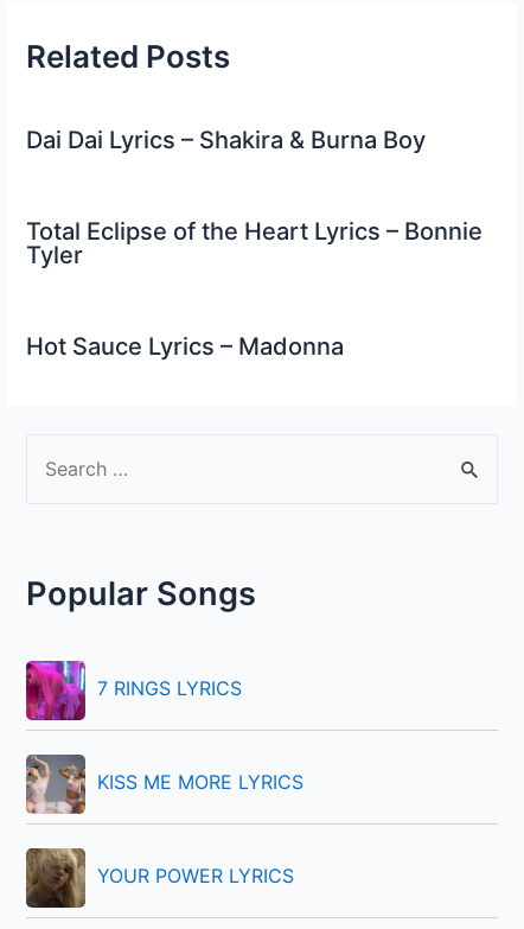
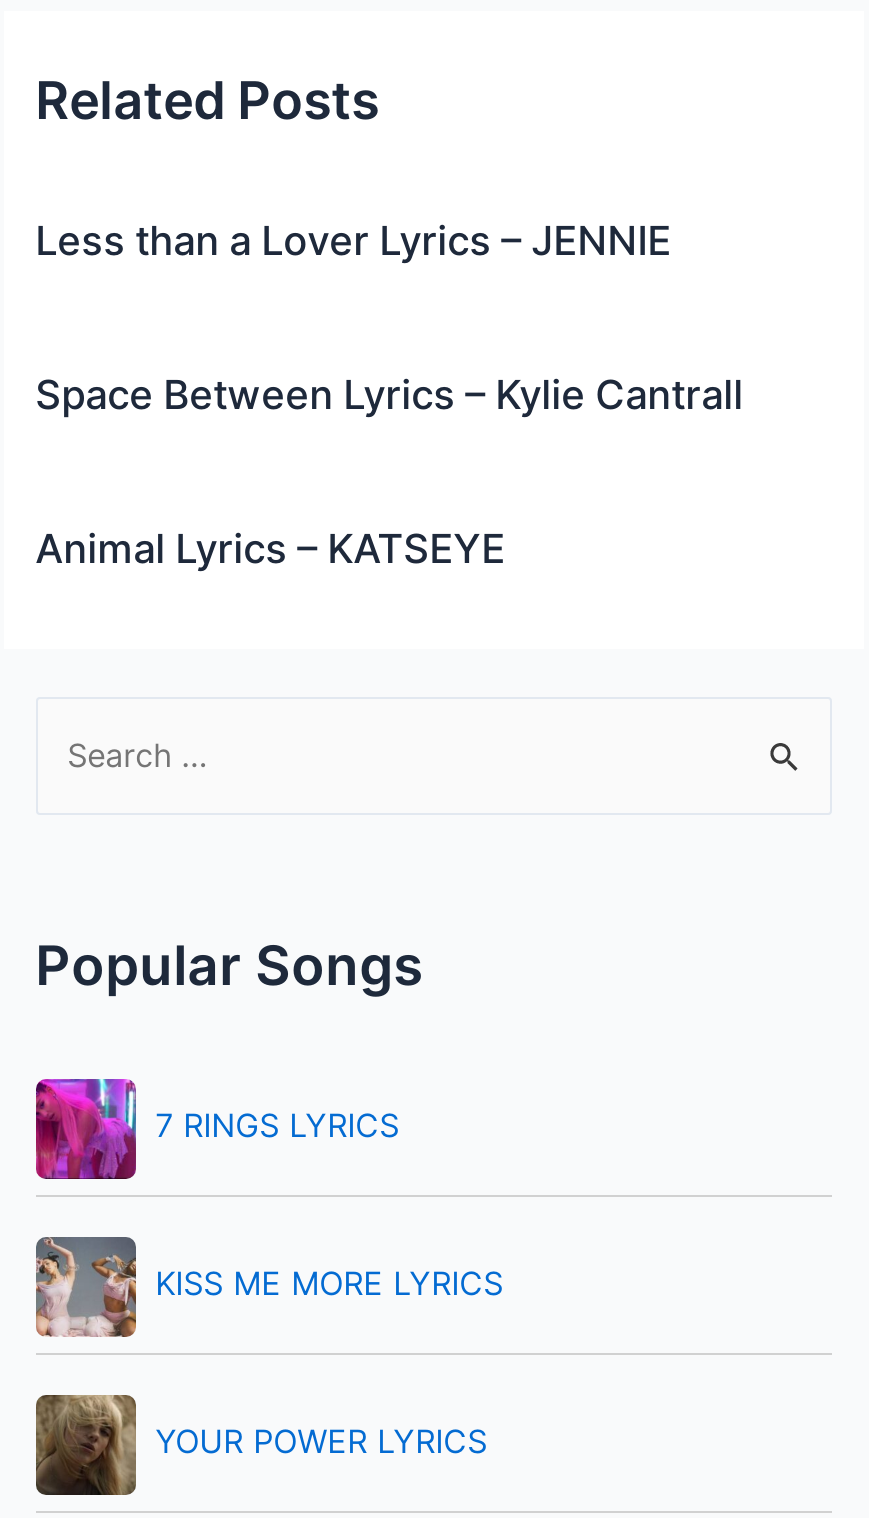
- Dai Dai Lyrics – Shakira & Burna Boy
+ Less than a Lover Lyrics – JENNIE

- Total Eclipse of the Heart Lyrics – Bonnie
- Tyler
+ Space Between Lyrics – Kylie Cantrall

- Hot Sauce Lyrics – Madonna
+ Animal Lyrics – KATSEYE
